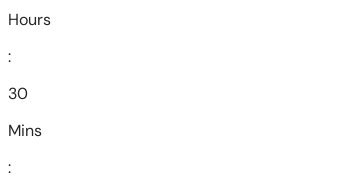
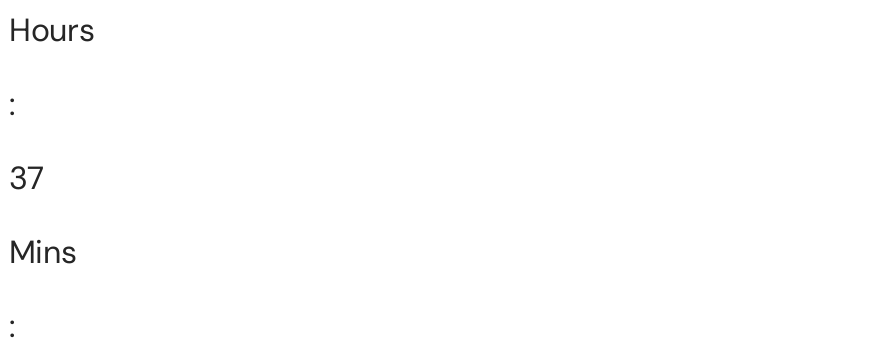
- 30
+ 37
